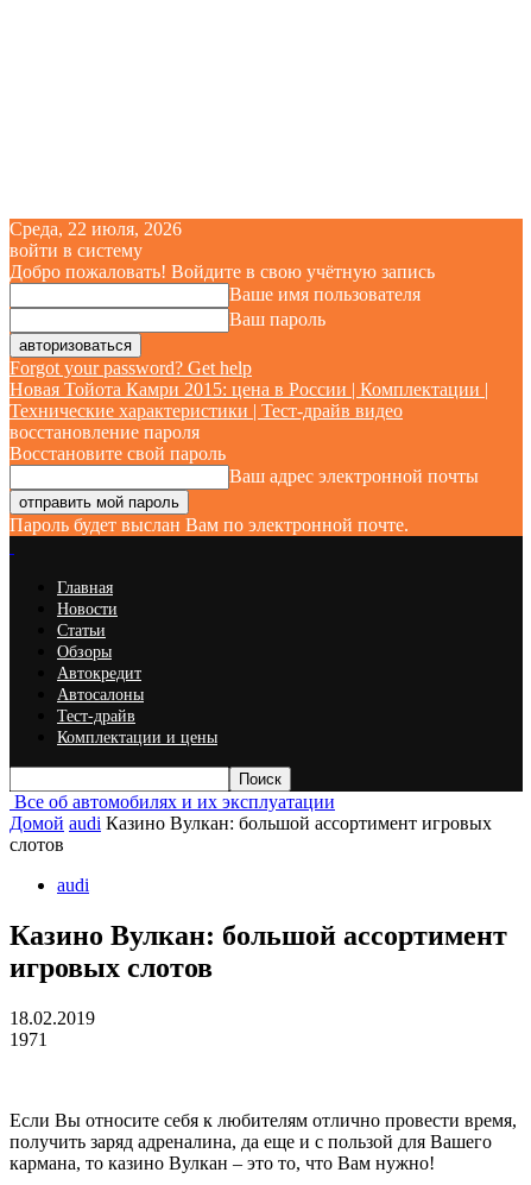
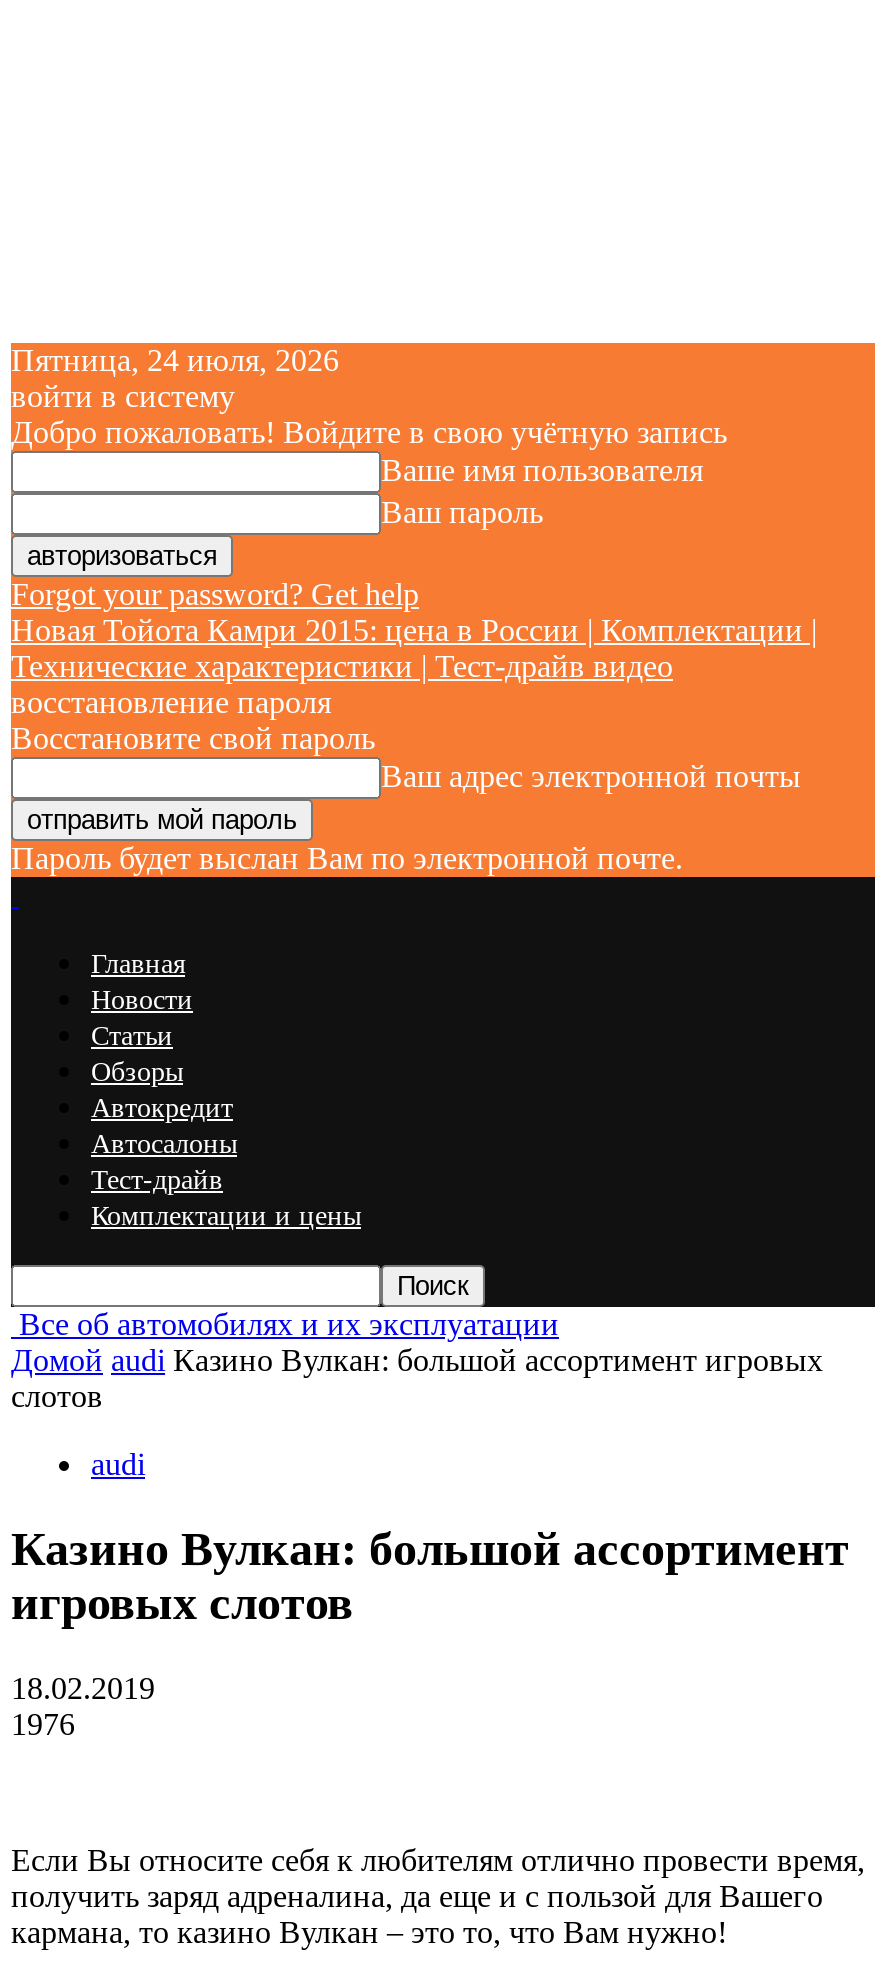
- Среда, 22 июля, 2026
+ Пятница, 24 июля, 2026

- 1971
+ 1976
